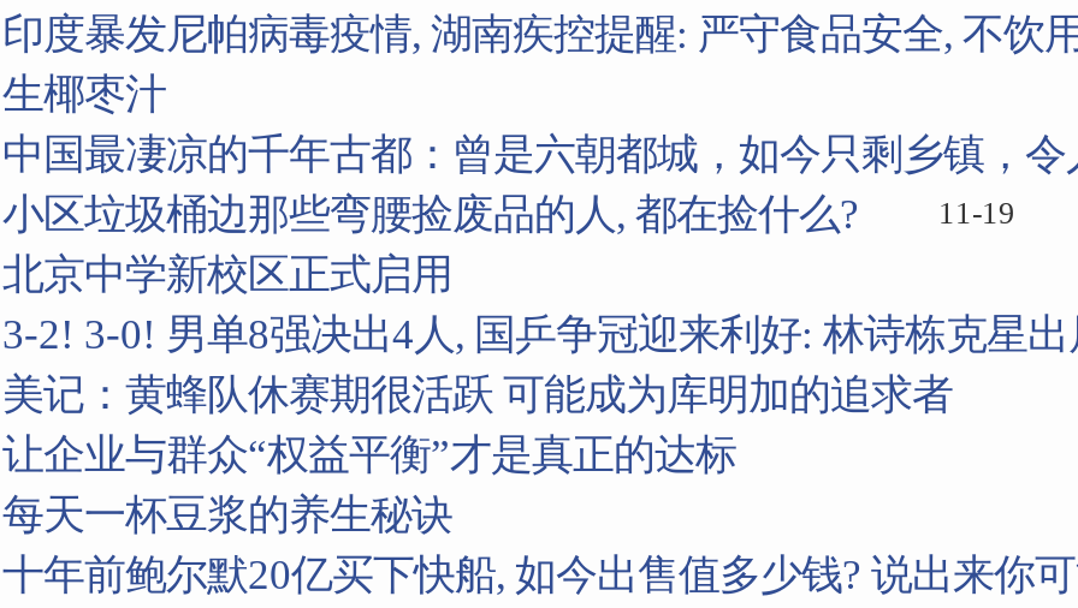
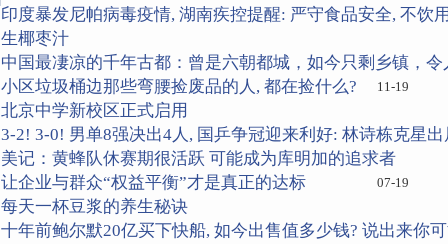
+ 07-19
